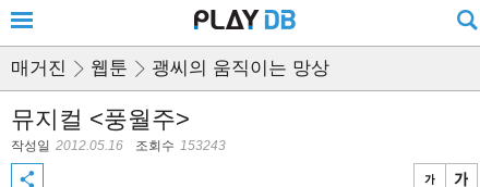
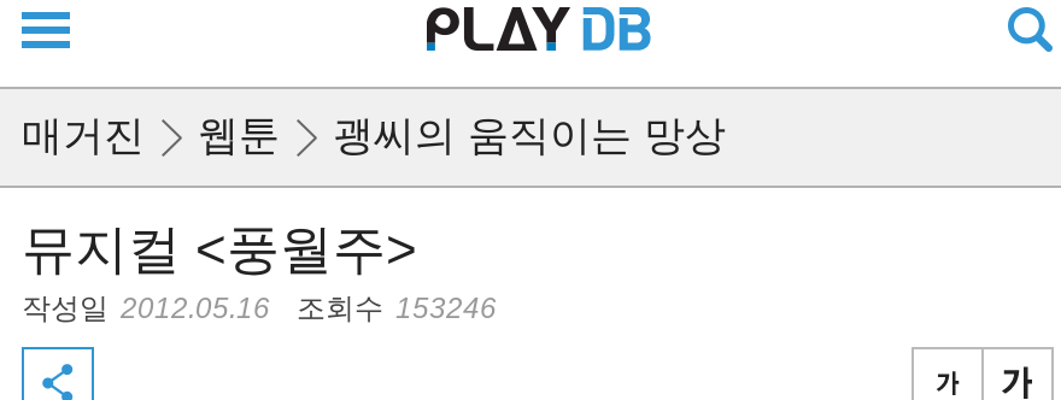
- 작성일 2012.05.16 조회수 153243
+ 작성일 2012.05.16 조회수 153246
